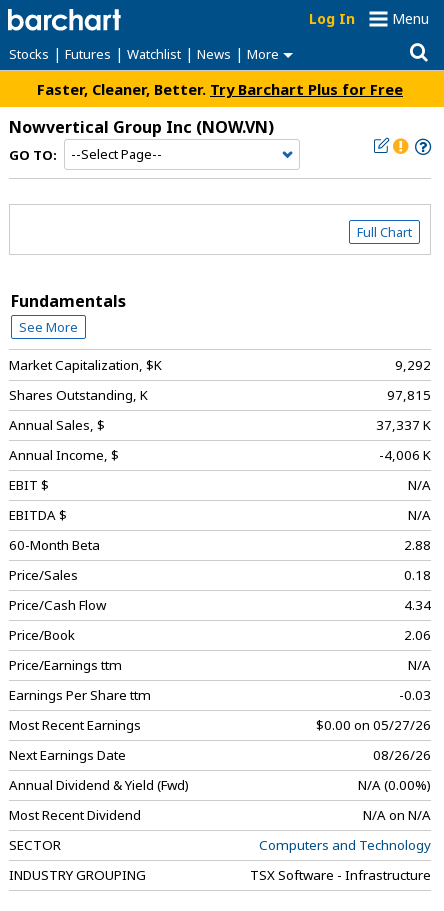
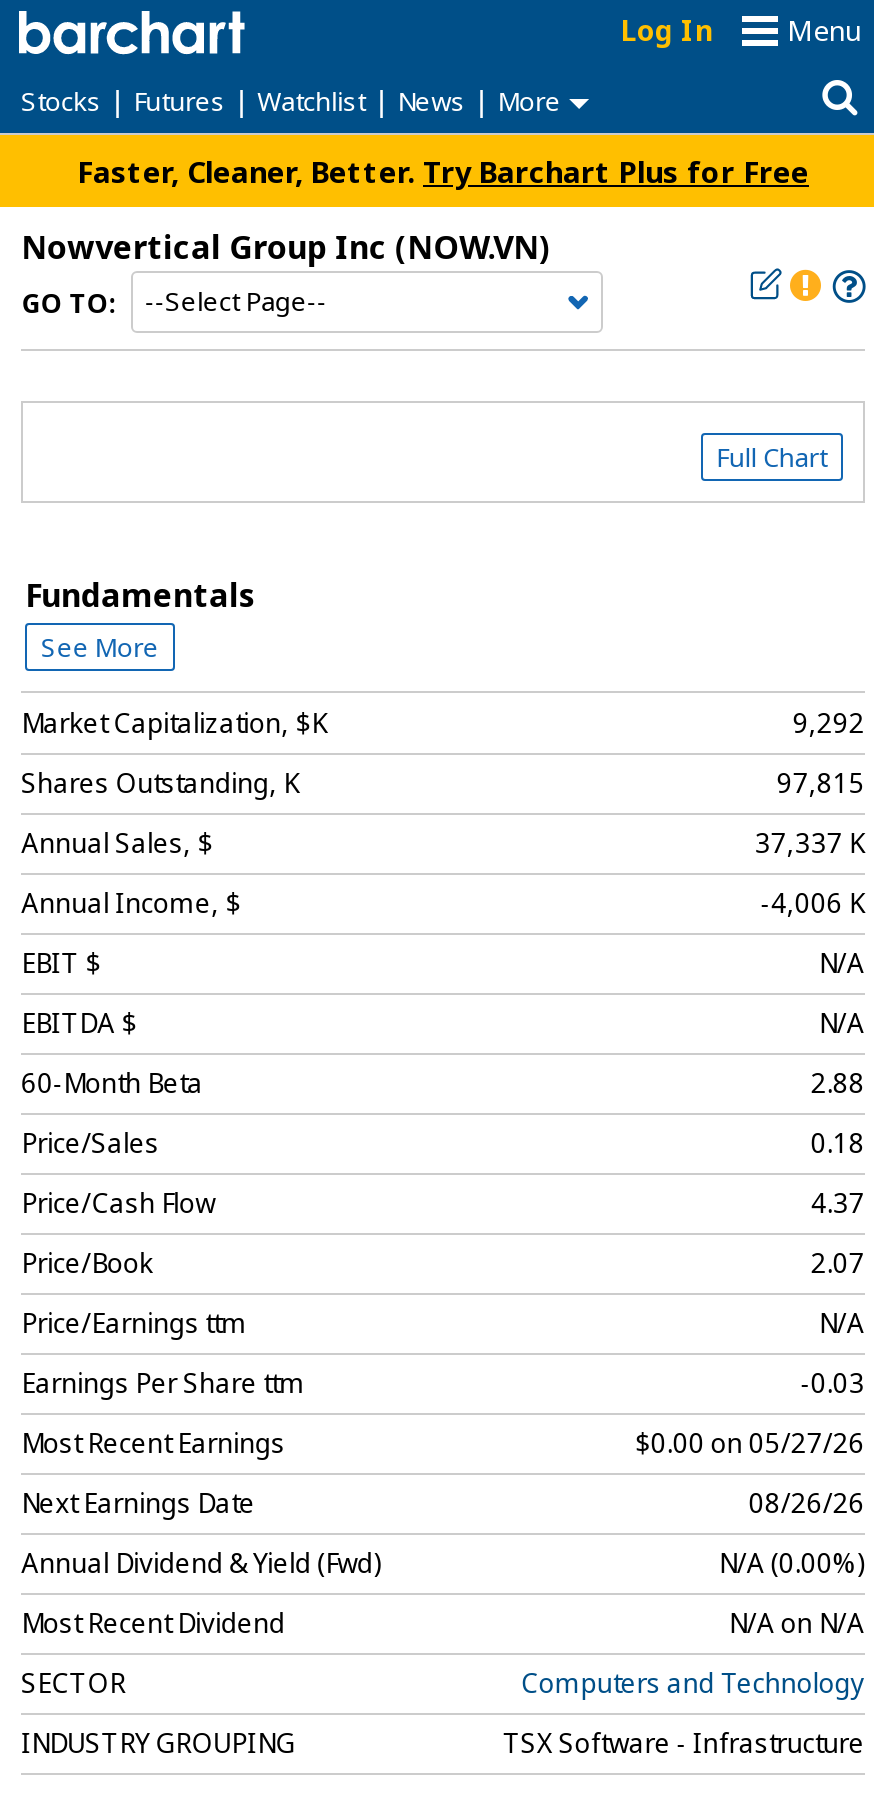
- 4.34
+ 4.37

- 2.06
+ 2.07
